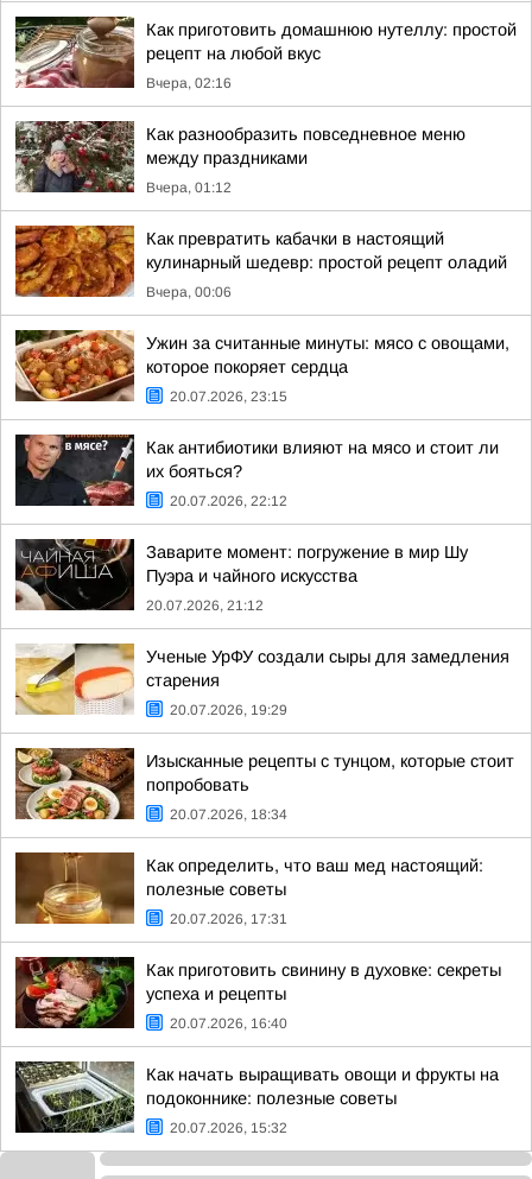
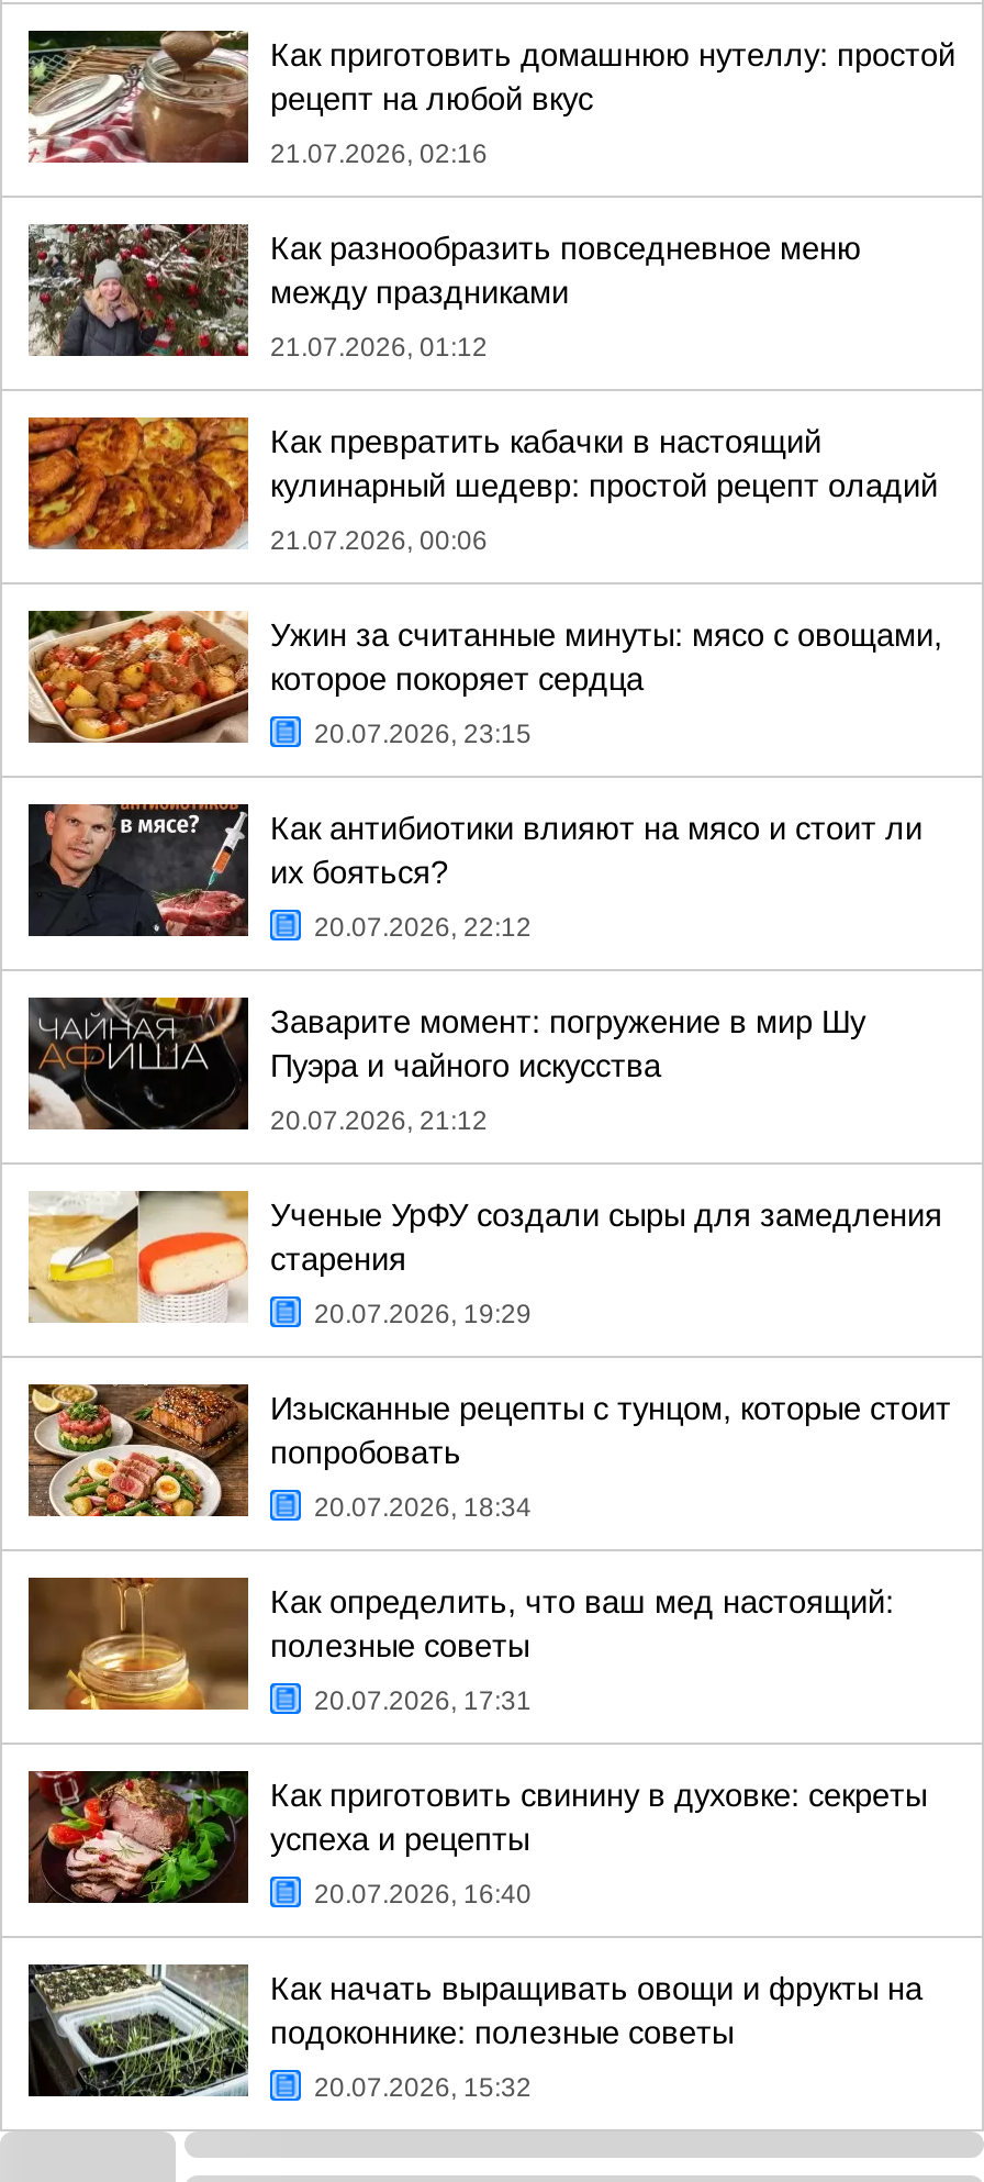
- Вчера, 02:16
+ 21.07.2026, 02:16

- Вчера, 01:12
+ 21.07.2026, 01:12

- Вчера, 00:06
+ 21.07.2026, 00:06
